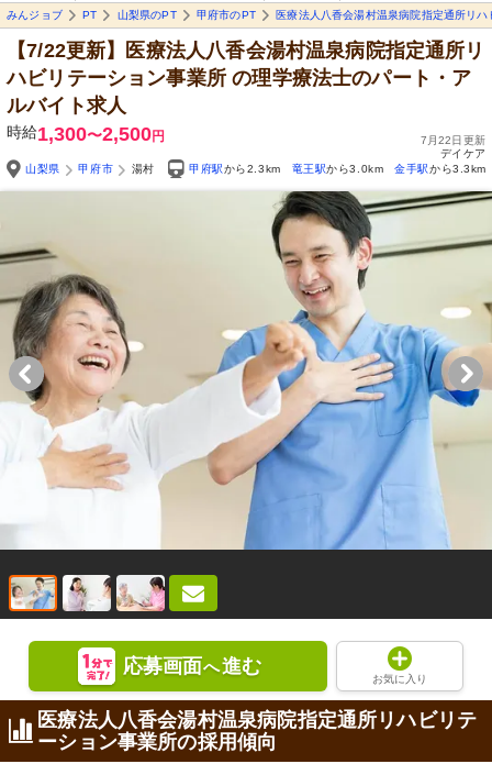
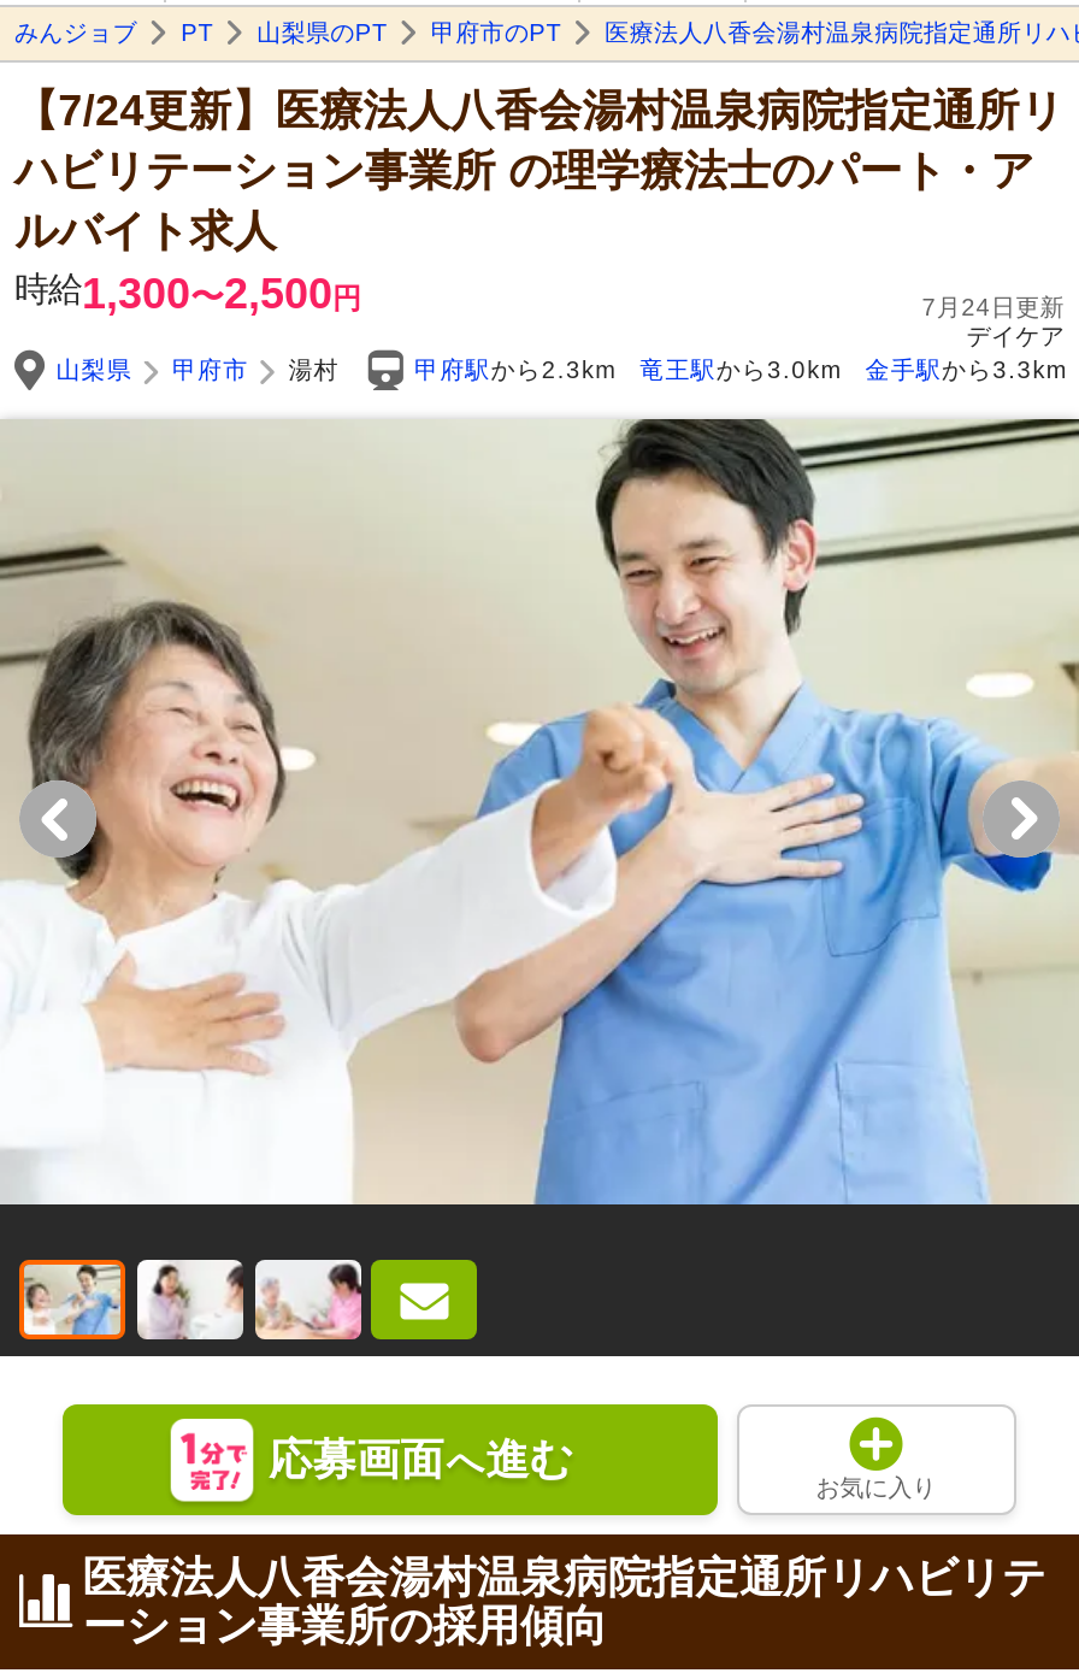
- 【7/22更新】医療法人八香会湯村温泉病院指定通所リ
+ 【7/24更新】医療法人八香会湯村温泉病院指定通所リ

- 7月22日更新
+ 7月24日更新
